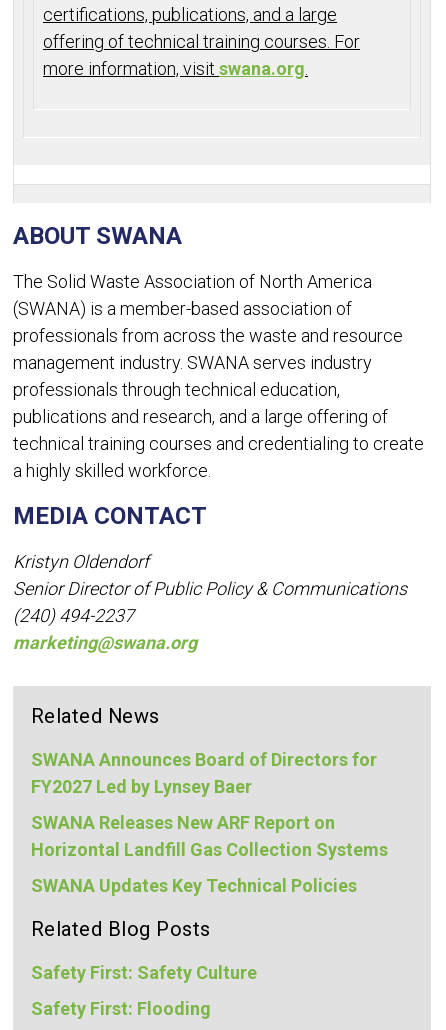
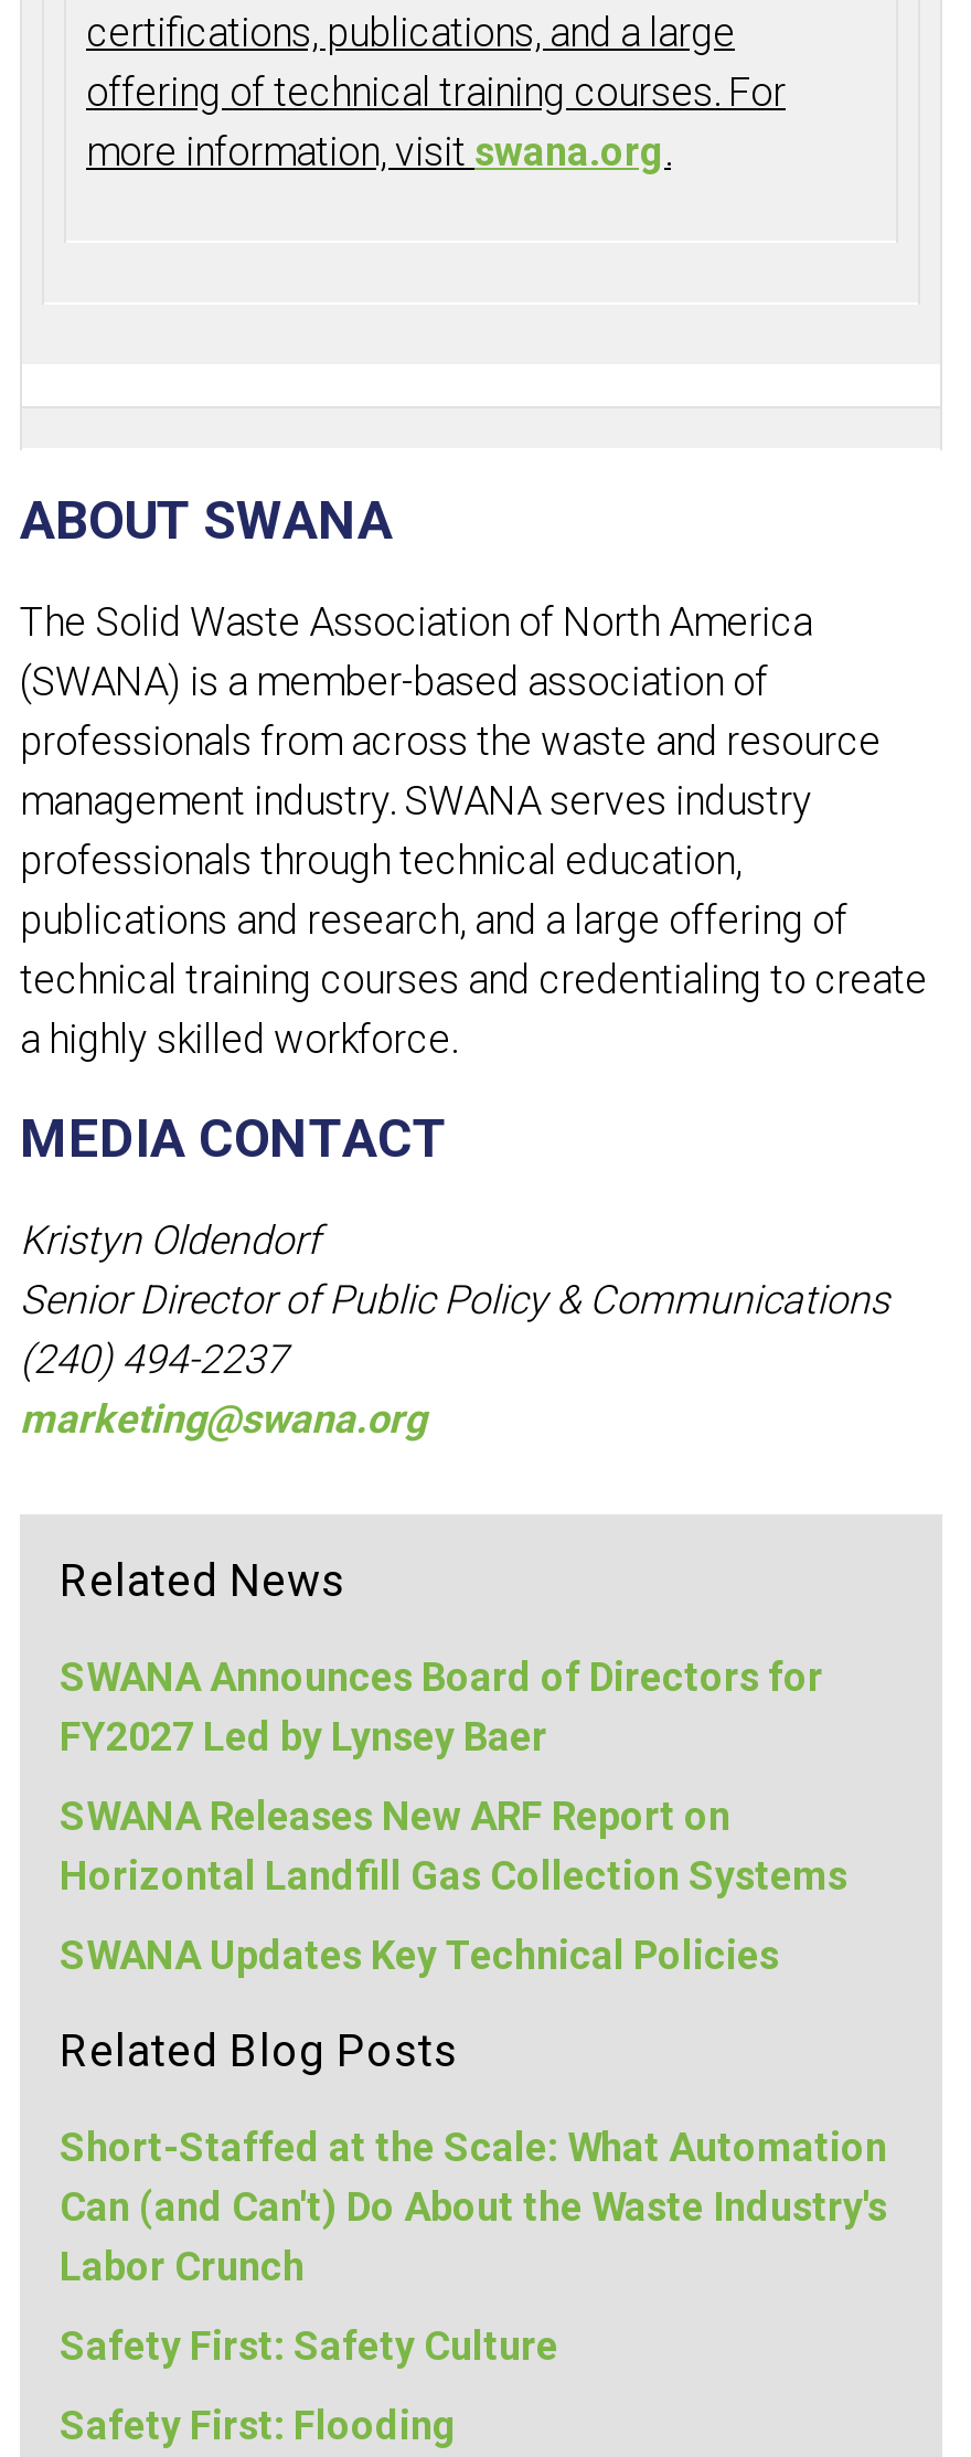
+ Short-Staffed at the Scale: What Automation
+ Can (and Can't) Do About the Waste Industry's
+ Labor Crunch
